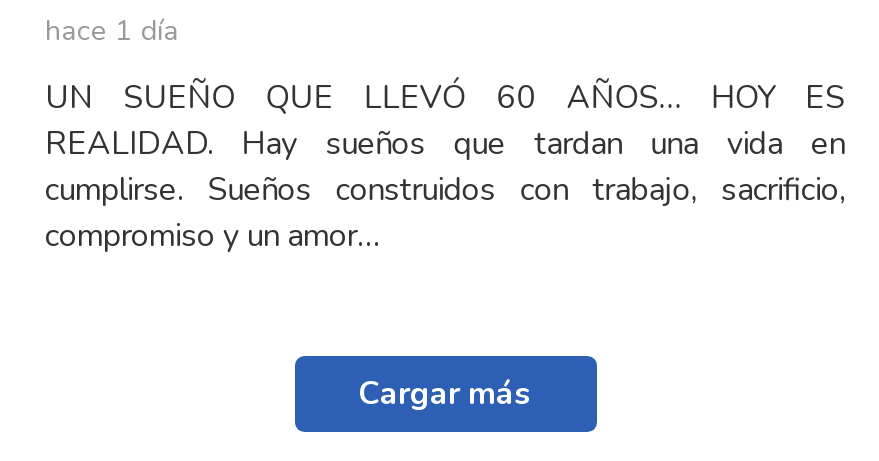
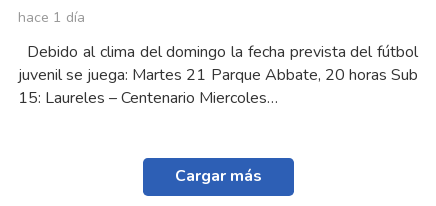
- UN SUEÑO QUE LLEVÓ 60 AÑOS… HOY ES
- REALIDAD. Hay sueños que tardan una vida en
- cumplirse. Sueños construidos con trabajo, sacrificio,
- compromiso y un amor…
+ Debido al clima del domingo la fecha prevista del fútbol
+ juvenil se juega: Martes 21 Parque Abbate, 20 horas Sub
+ 15: Laureles – Centenario Miercoles…
